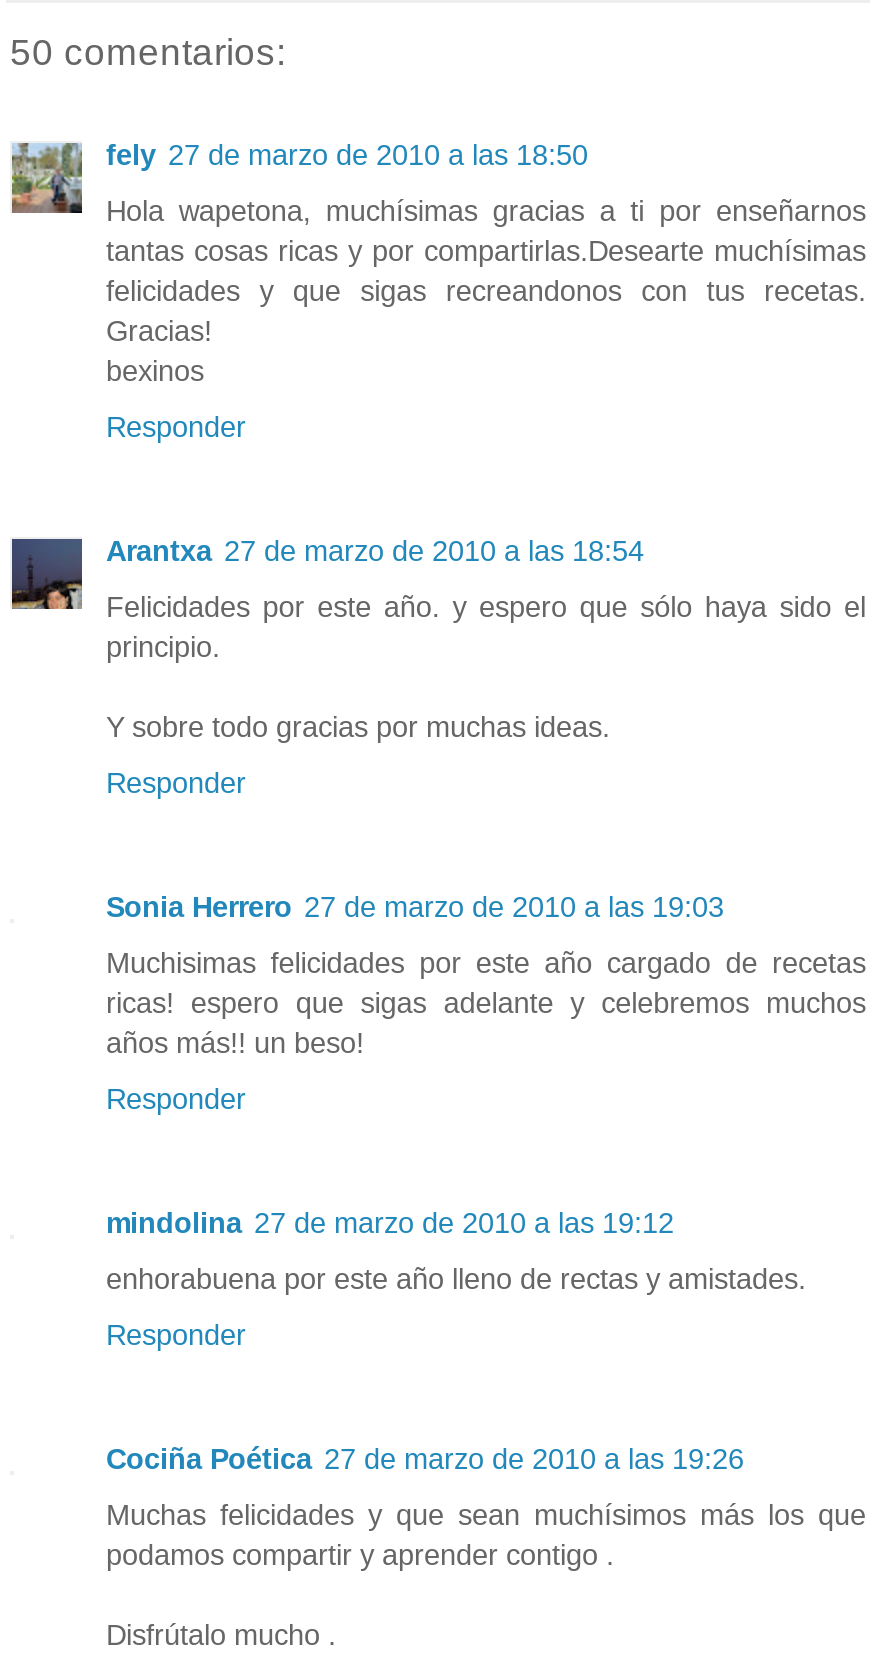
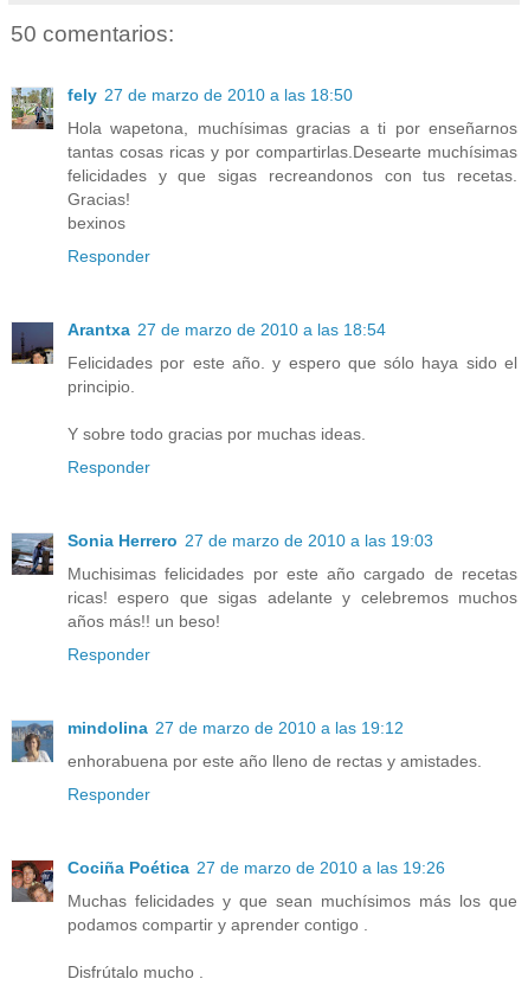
+ [image]

+ [image]

+ [image]
